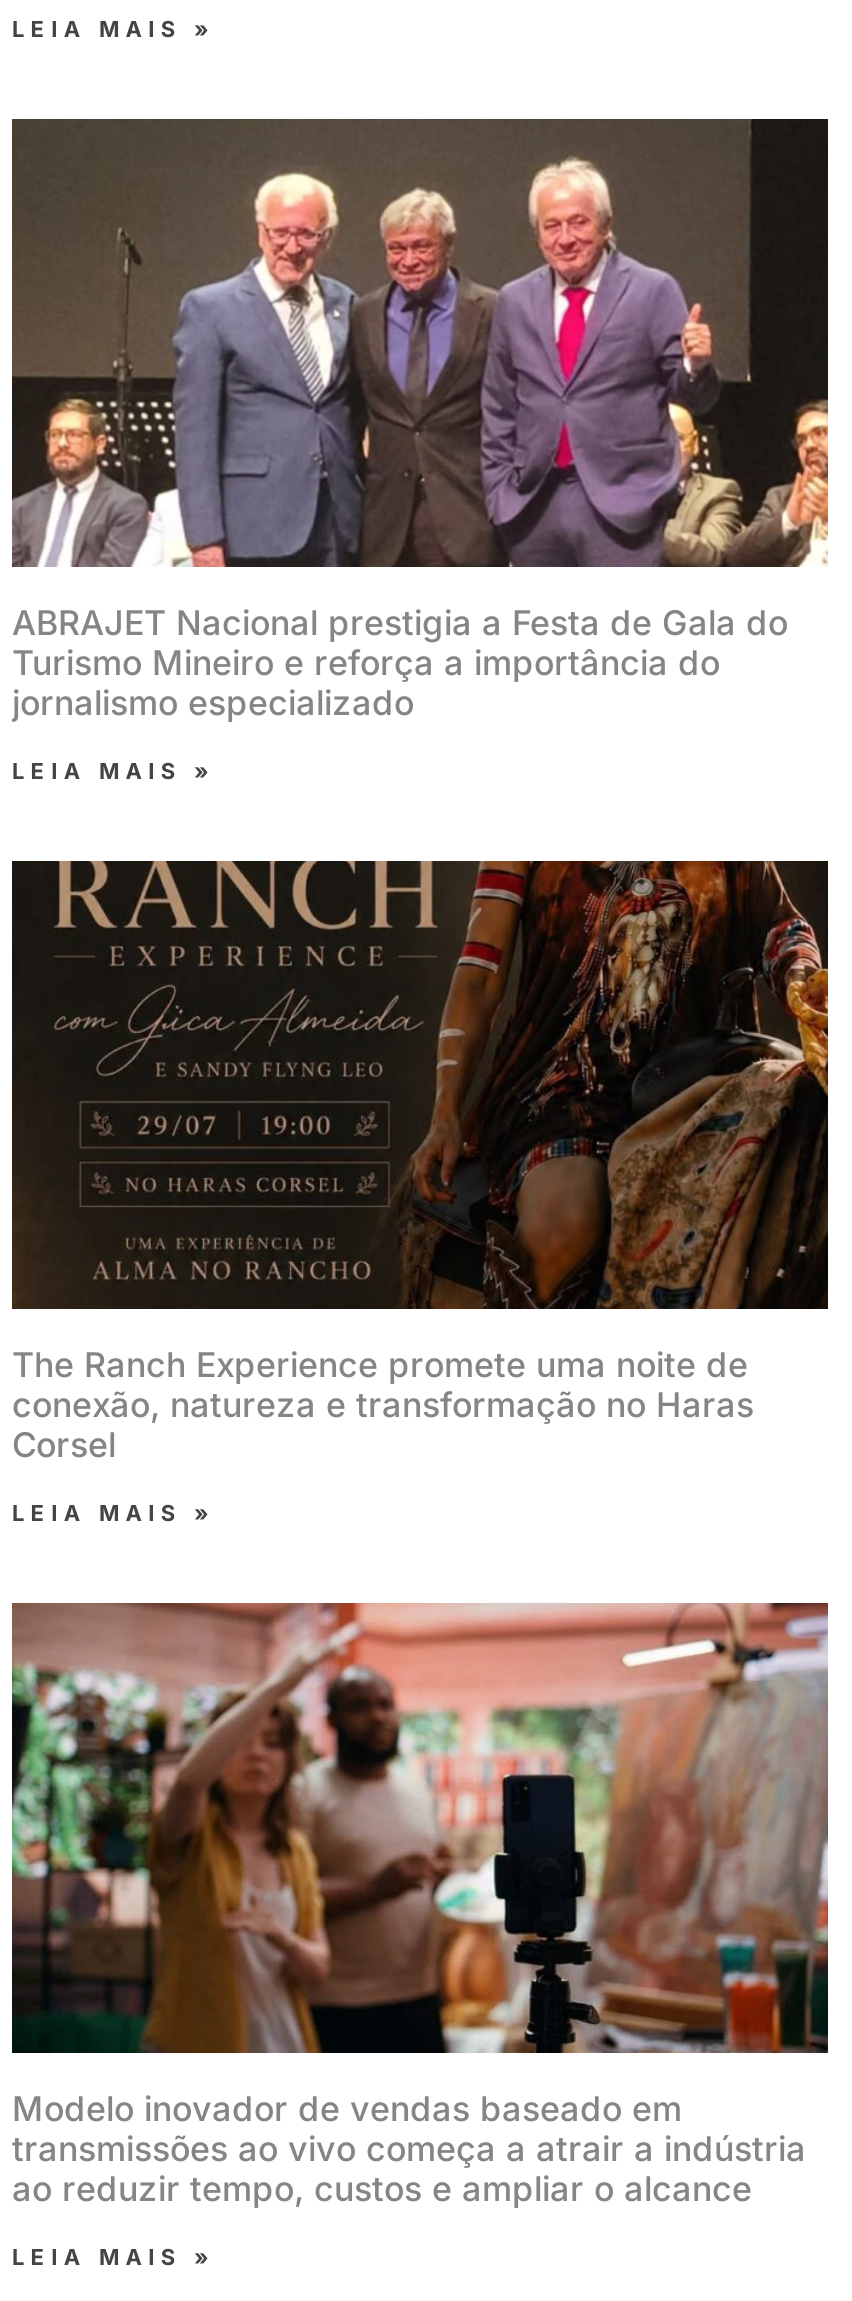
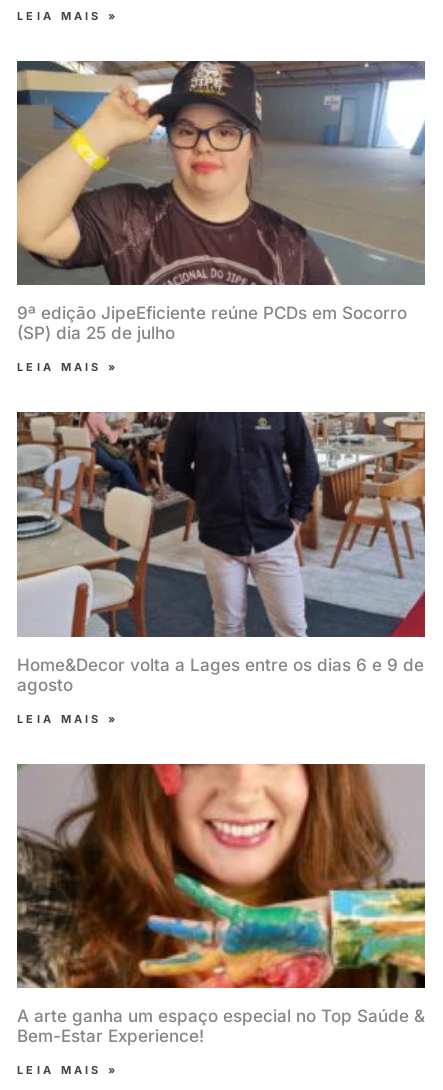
- [image]
- ABRAJET Nacional prestigia a Festa de Gala do
- Turismo Mineiro e reforça a importância do
- jornalismo especializado
+ [image]
+ 9ª edição JipeEficiente reúne PCDs em Socorro
+ (SP) dia 25 de julho

- [image]
- The Ranch Experience promete uma noite de
- conexão, natureza e transformação no Haras
- Corsel
+ [image]
+ Home&Decor volta a Lages entre os dias 6 e 9 de
+ agosto

- [image]
- Modelo inovador de vendas baseado em
- transmissões ao vivo começa a atrair a indústria
- ao reduzir tempo, custos e ampliar o alcance
+ [image]
+ A arte ganha um espaço especial no Top Saúde &
+ Bem-Estar Experience!
